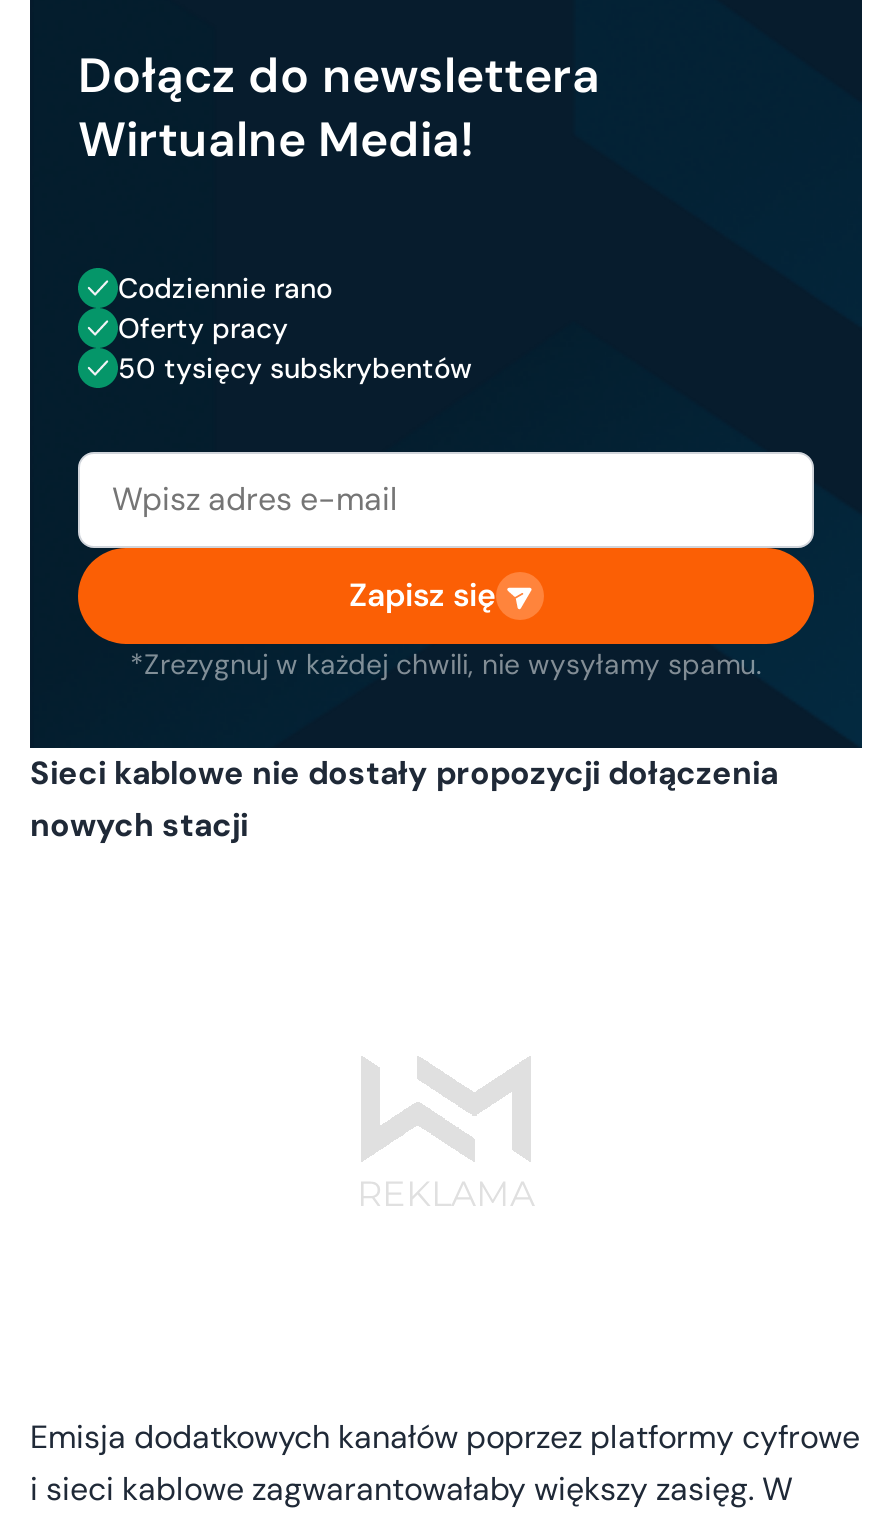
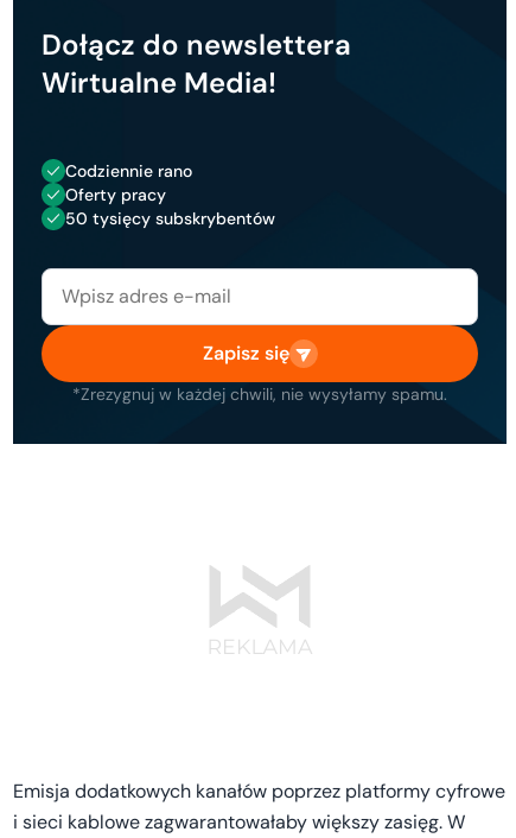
- Sieci kablowe nie dostały propozycji dołączenia
- nowych stacji
